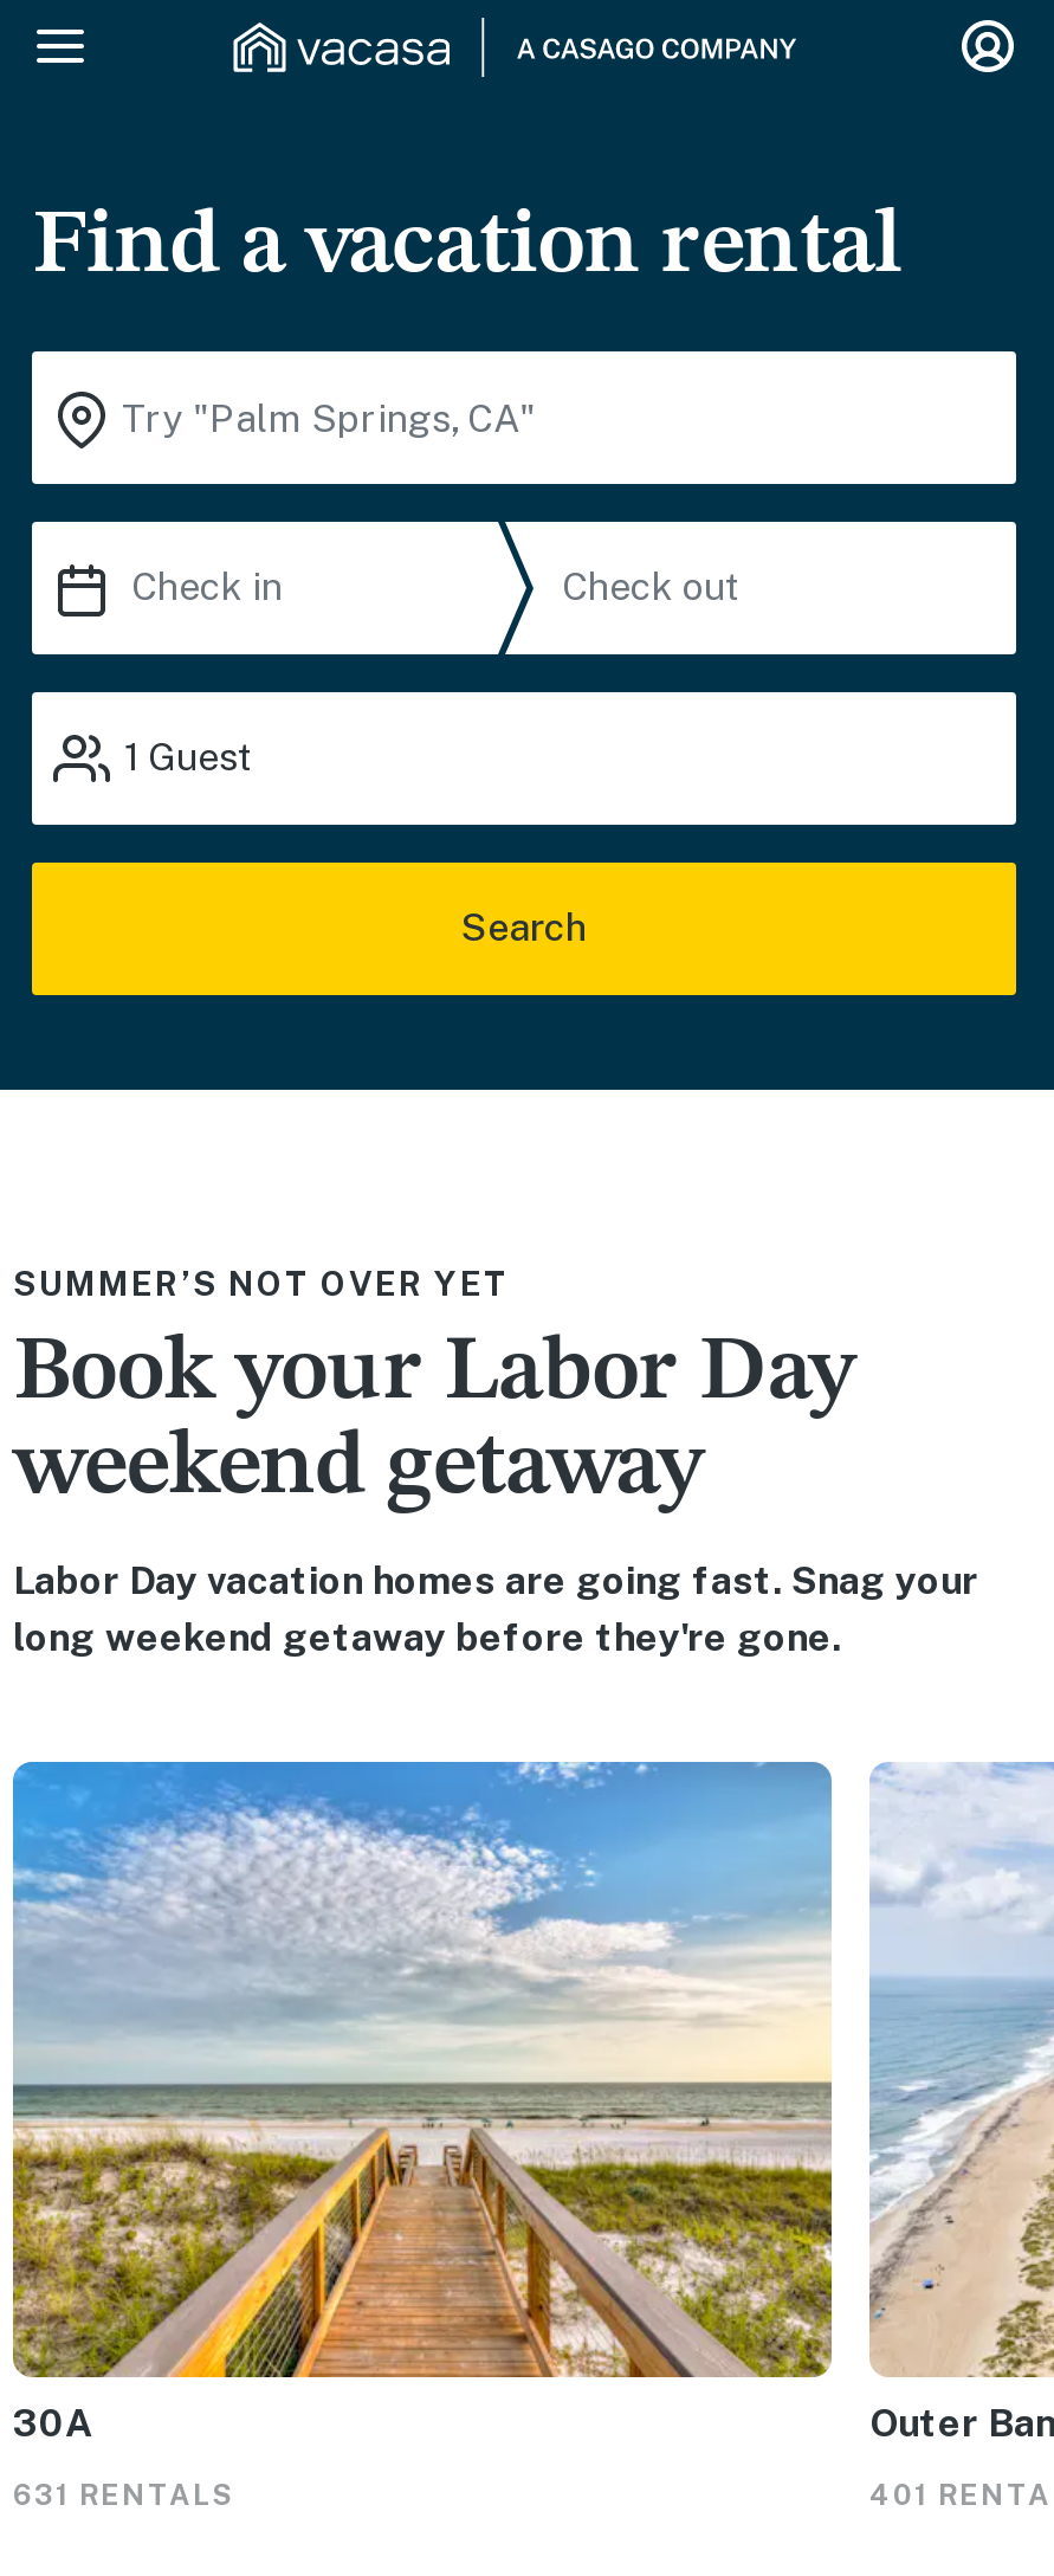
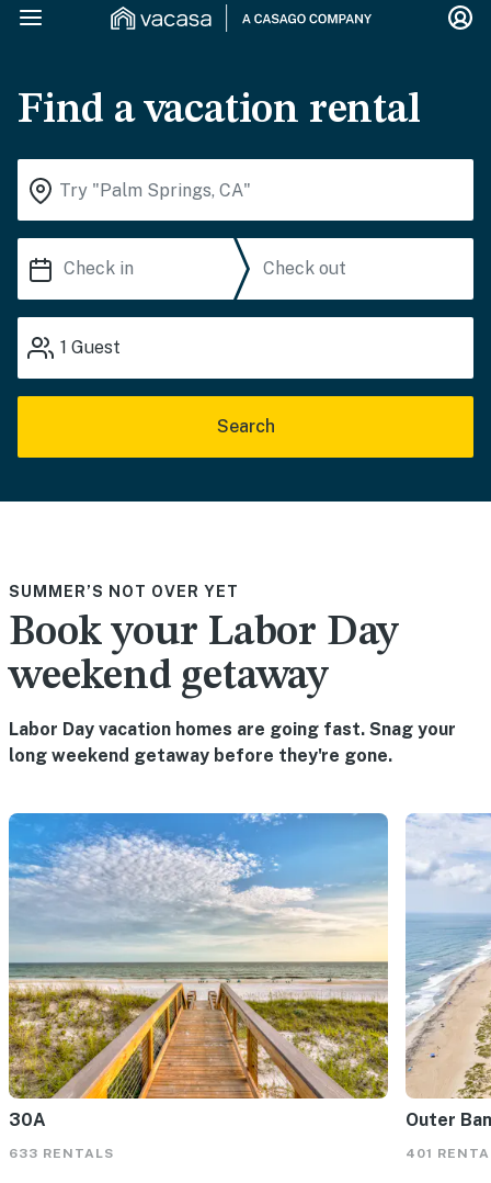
- 631 RENTALS
+ 633 RENTALS
